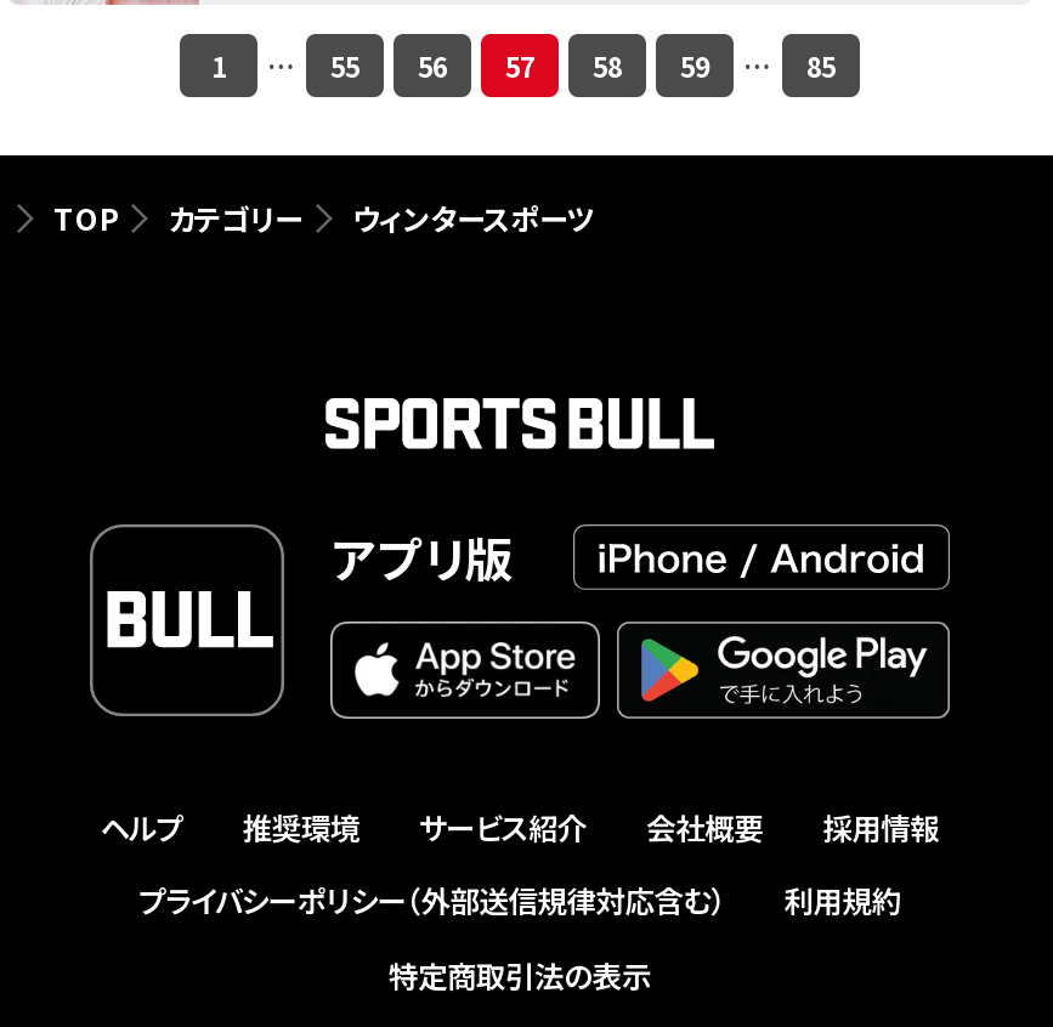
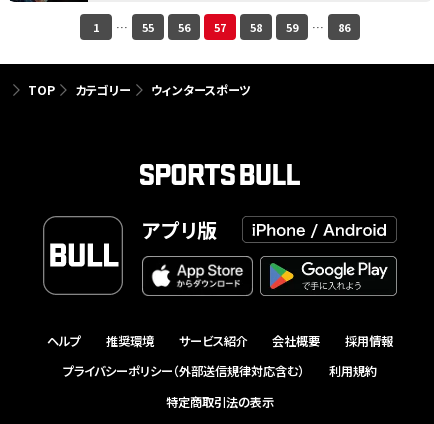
- 85
+ 86
